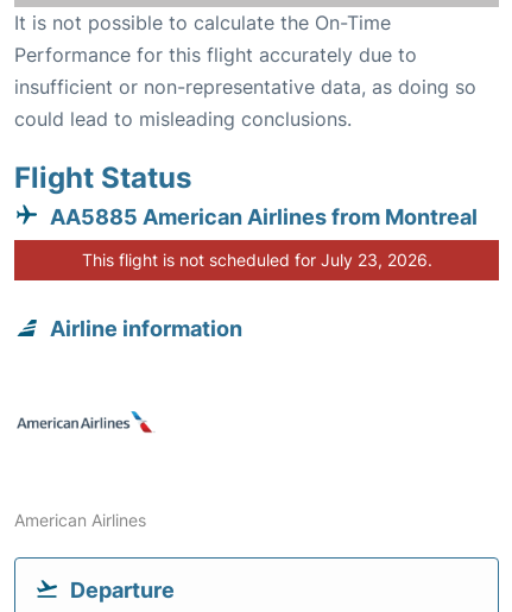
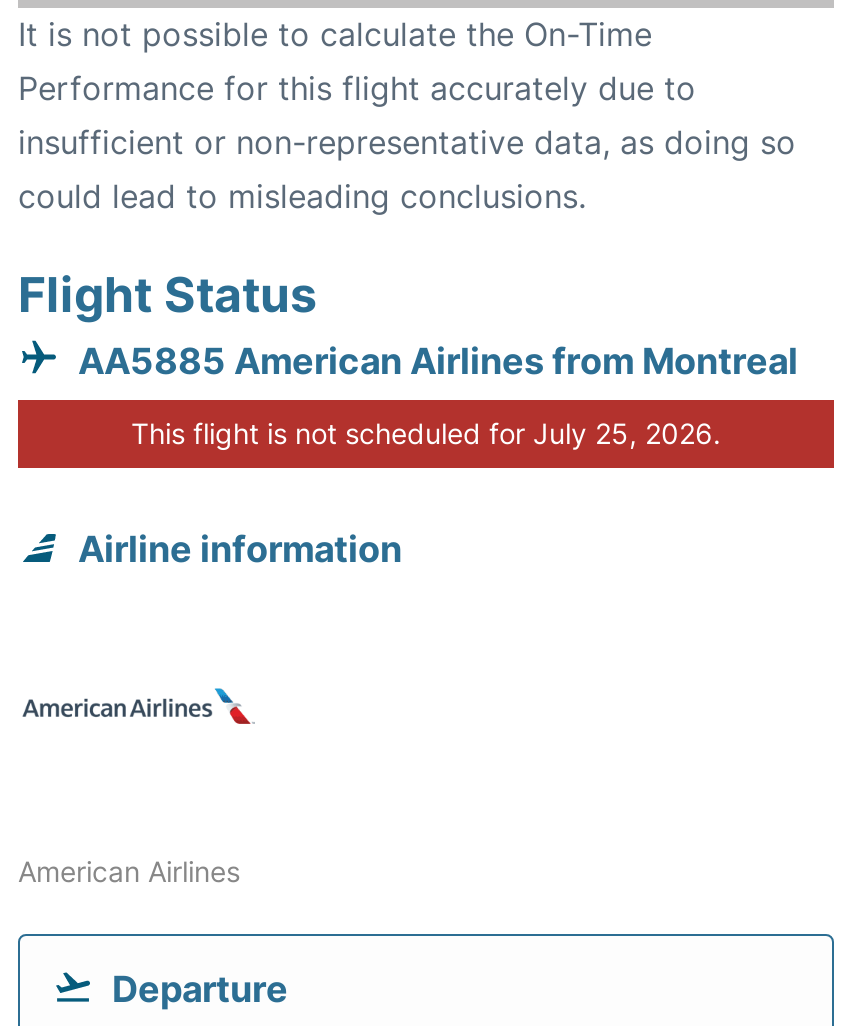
- This flight is not scheduled for July 23, 2026.
+ This flight is not scheduled for July 25, 2026.
